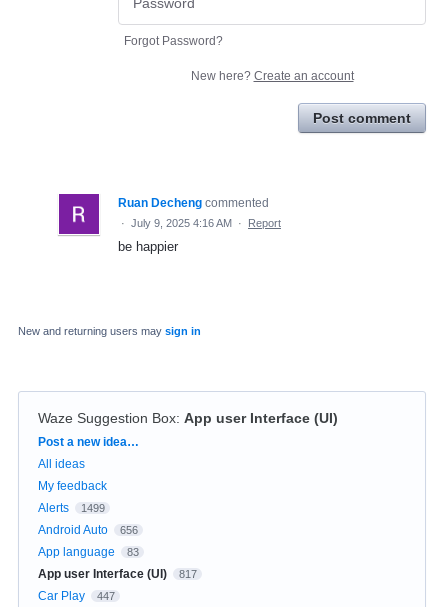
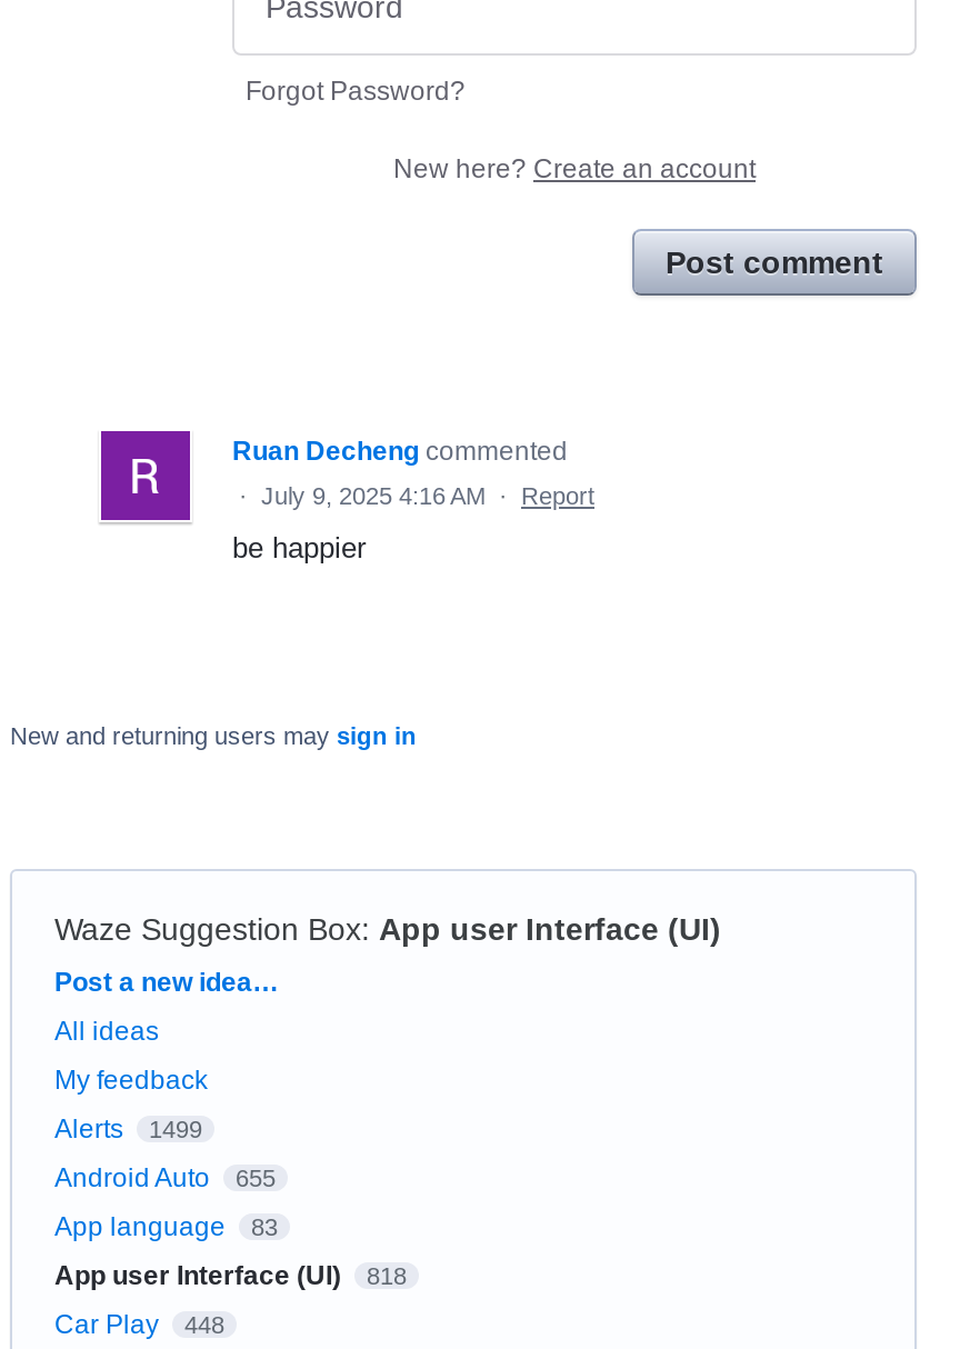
- Android Auto 656
+ Android Auto 655

- App user Interface (UI) 817
+ App user Interface (UI) 818

- Car Play 447
+ Car Play 448
